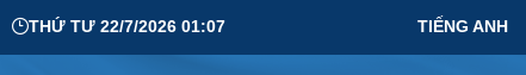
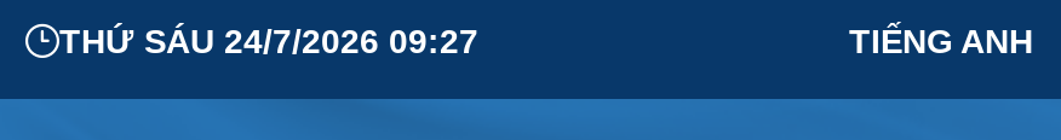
- THỨ TƯ 22/7/2026 01:07
+ THỨ SÁU 24/7/2026 09:27
